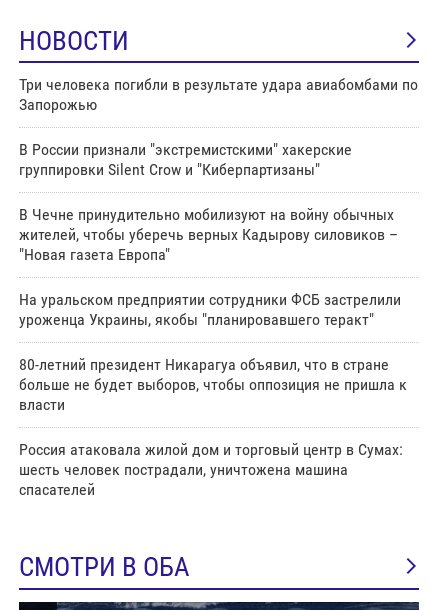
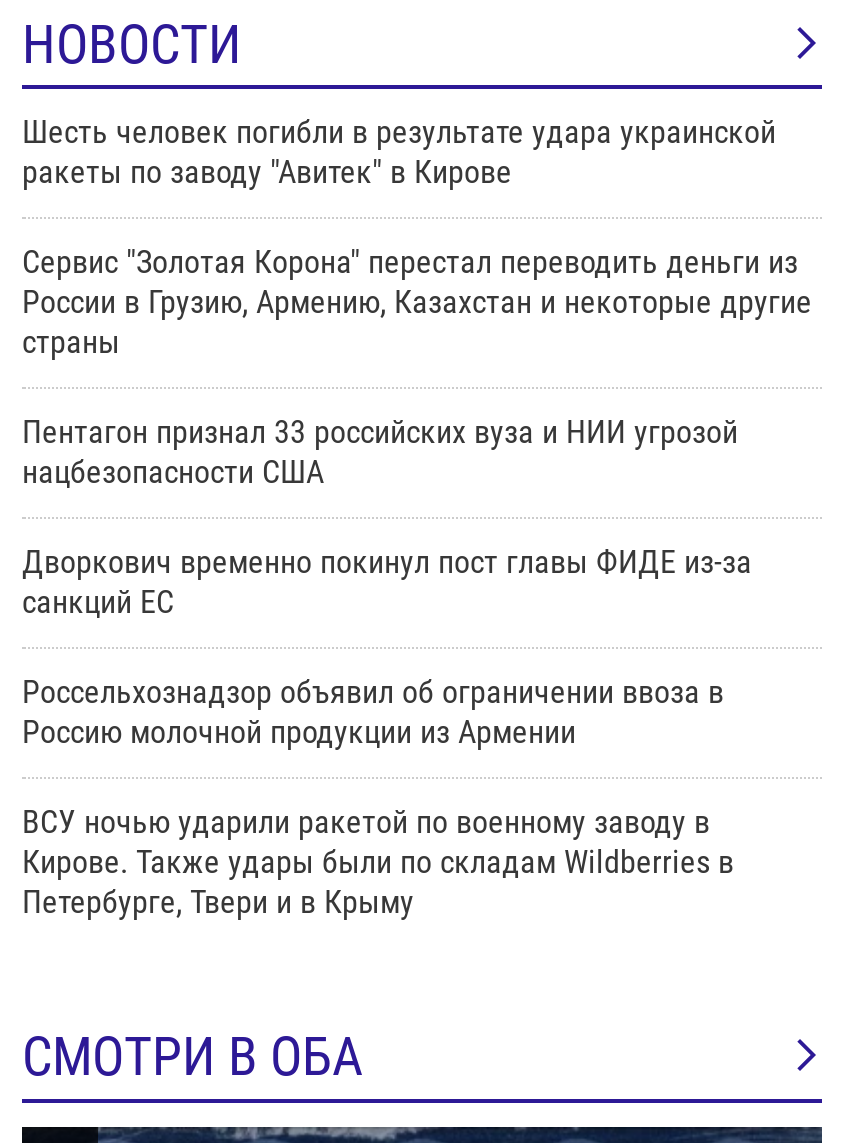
- Три человека погибли в результате удара авиабомбами по
- Запорожью
+ Шесть человек погибли в результате удара украинской
+ ракеты по заводу "Авитек" в Кирове

- В России признали "экстремистскими" хакерские
- группировки Silent Crow и "Киберпартизаны"
+ Сервис "Золотая Корона" перестал переводить деньги из
+ России в Грузию, Армению, Казахстан и некоторые другие
+ страны

- В Чечне принудительно мобилизуют на войну обычных
- жителей, чтобы уберечь верных Кадырову силовиков –
- "Новая газета Европа"
+ Пентагон признал 33 российских вуза и НИИ угрозой
+ нацбезопасности США

- На уральском предприятии сотрудники ФСБ застрелили
- уроженца Украины, якобы "планировавшего теракт"
+ Дворкович временно покинул пост главы ФИДЕ из-за
+ санкций ЕС

- 80-летний президент Никарагуа объявил, что в стране
- больше не будет выборов, чтобы оппозиция не пришла к
- власти
+ Россельхознадзор объявил об ограничении ввоза в
+ Россию молочной продукции из Армении

- Россия атаковала жилой дом и торговый центр в Сумах:
- шесть человек пострадали, уничтожена машина
- спасателей
+ ВСУ ночью ударили ракетой по военному заводу в
+ Кирове. Также удары были по складам Wildberries в
+ Петербурге, Твери и в Крыму
